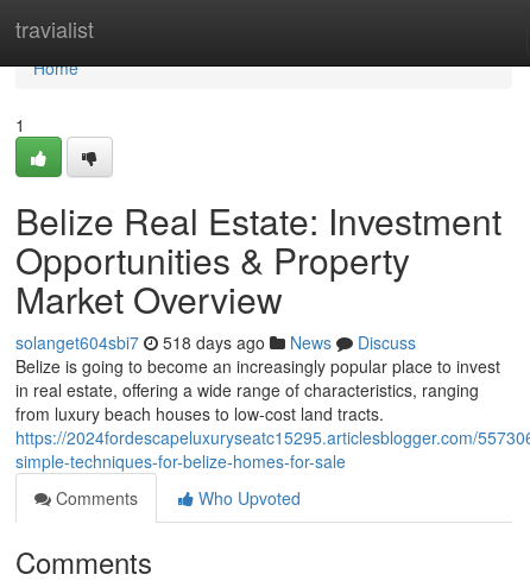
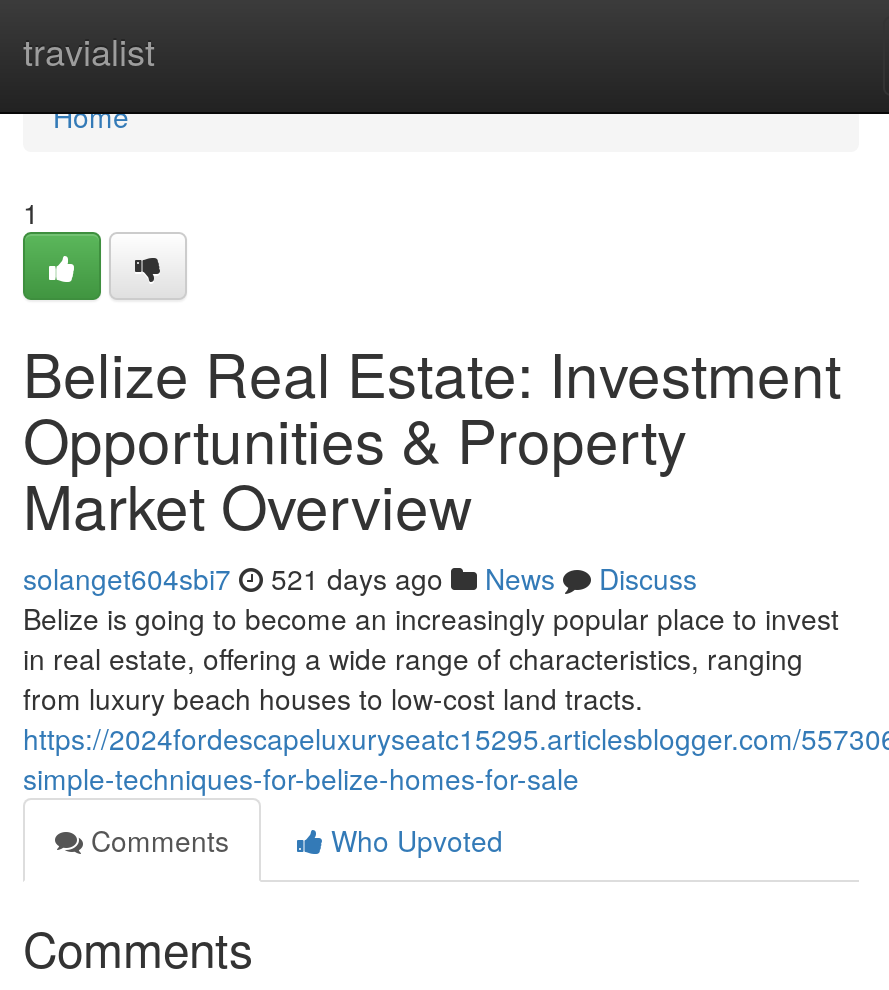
- solanget604sbi7 518 days ago News Discuss
+ solanget604sbi7 521 days ago News Discuss
